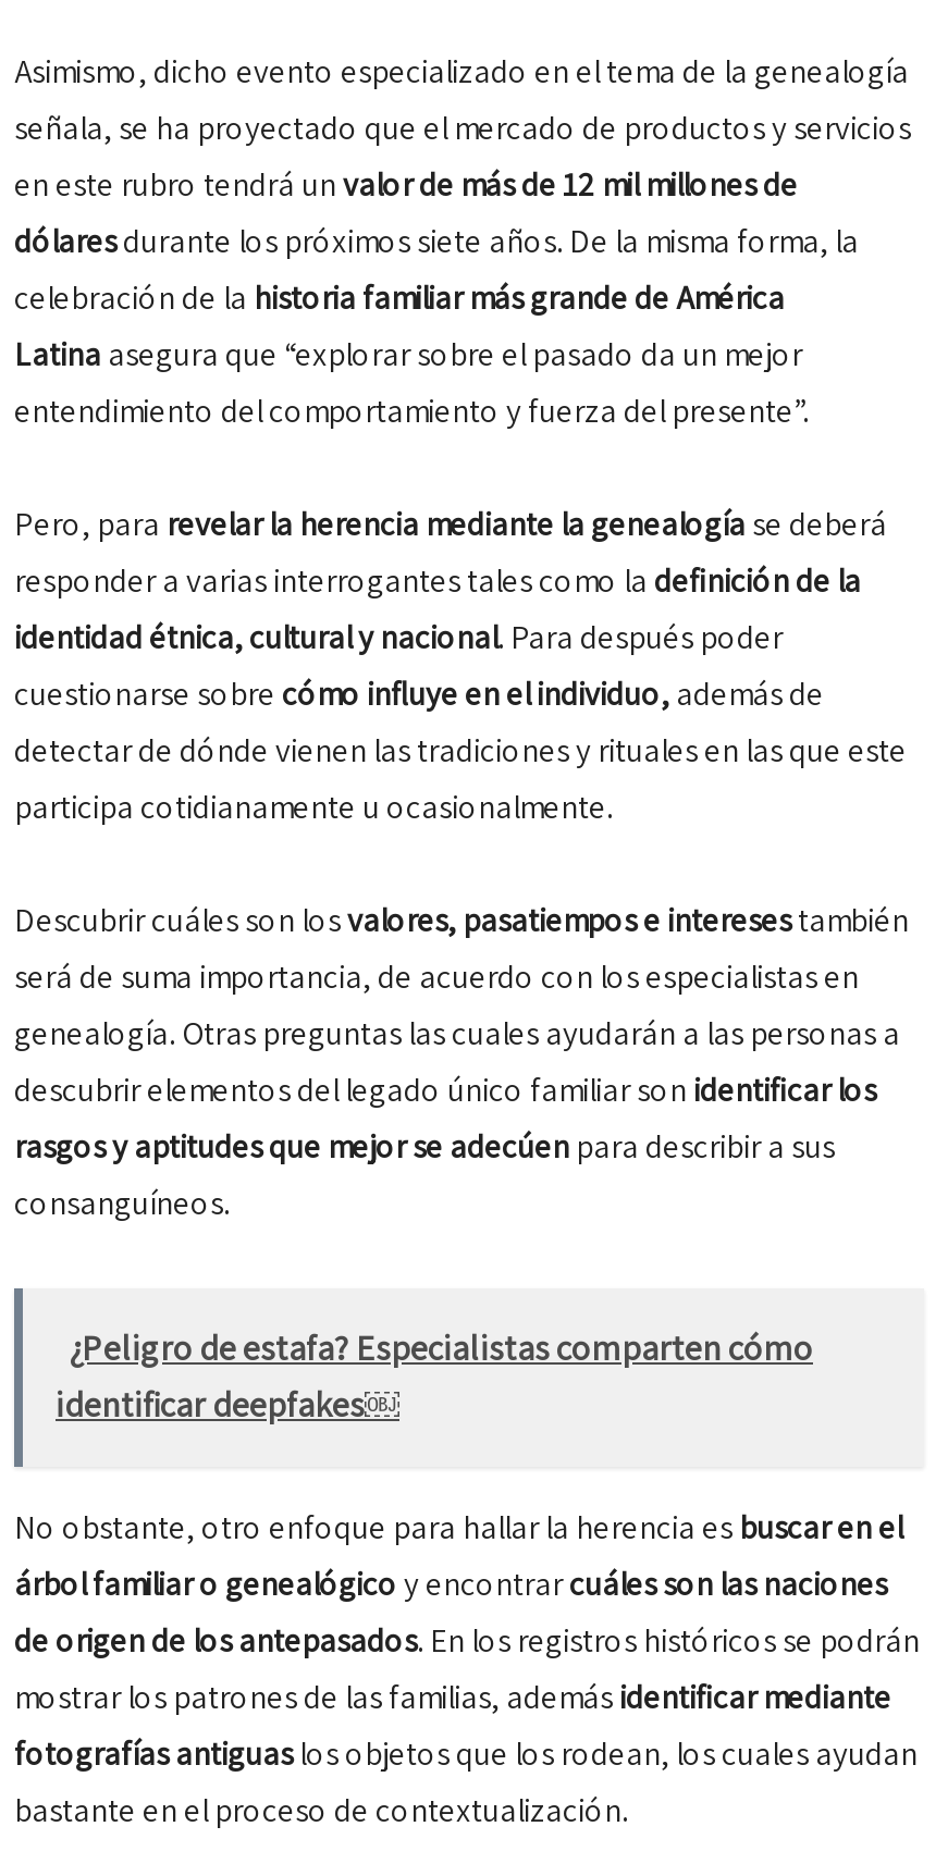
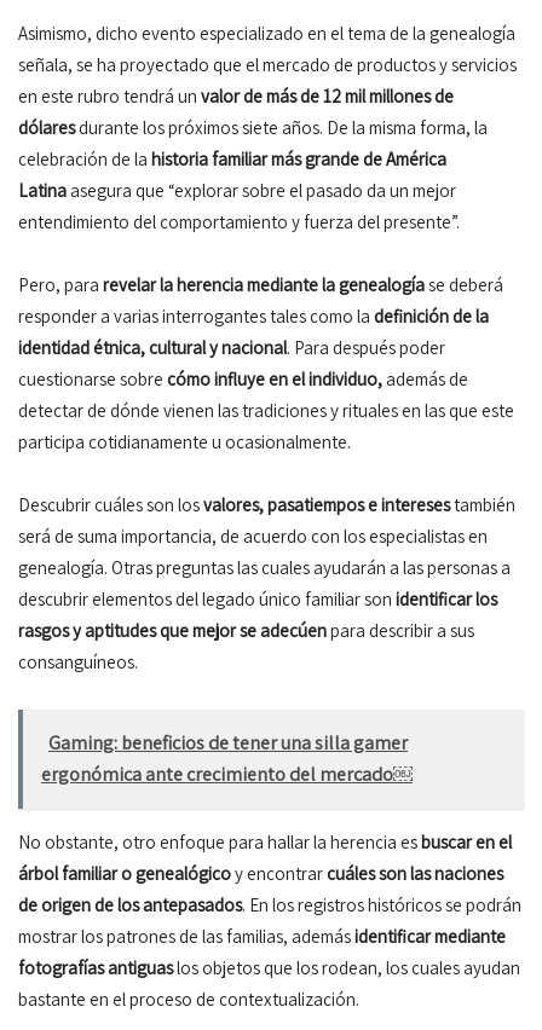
- ¿Peligro de estafa? Especialistas comparten cómo
- identificar deepfakes￼
+ Gaming: beneficios de tener una silla gamer
+ ergonómica ante crecimiento del mercado￼
